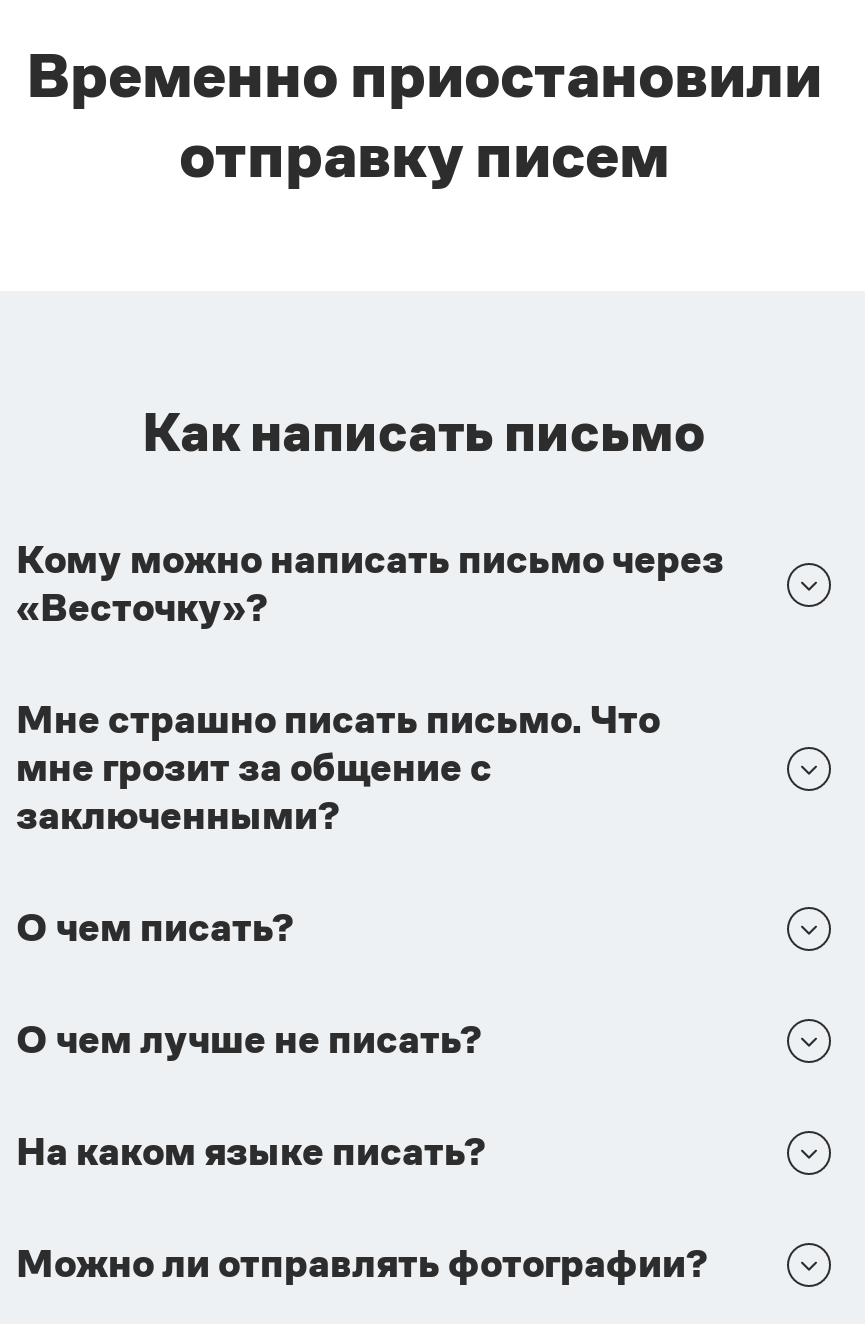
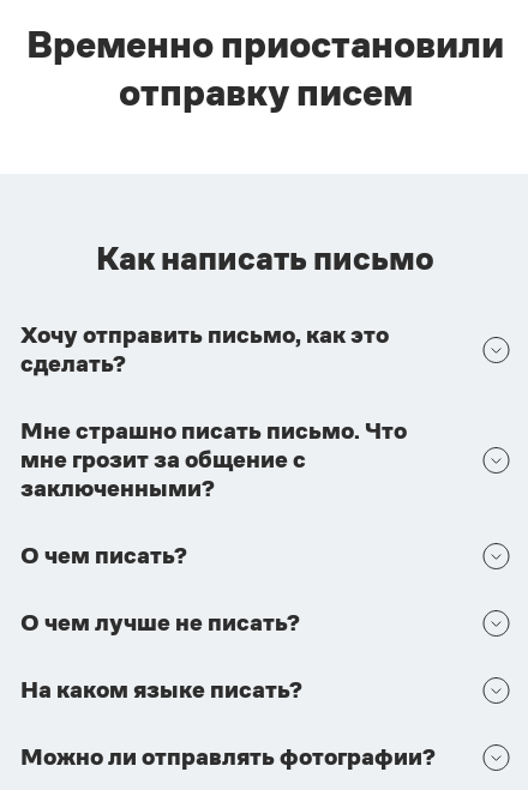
- Кому можно написать письмо через
- «Весточку»?
+ Хочу отправить письмо, как это
+ сделать?
